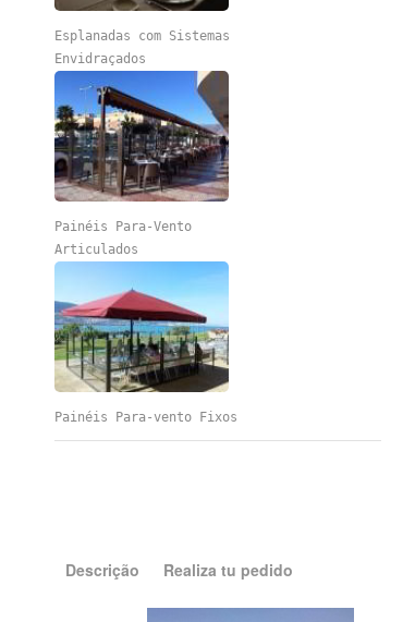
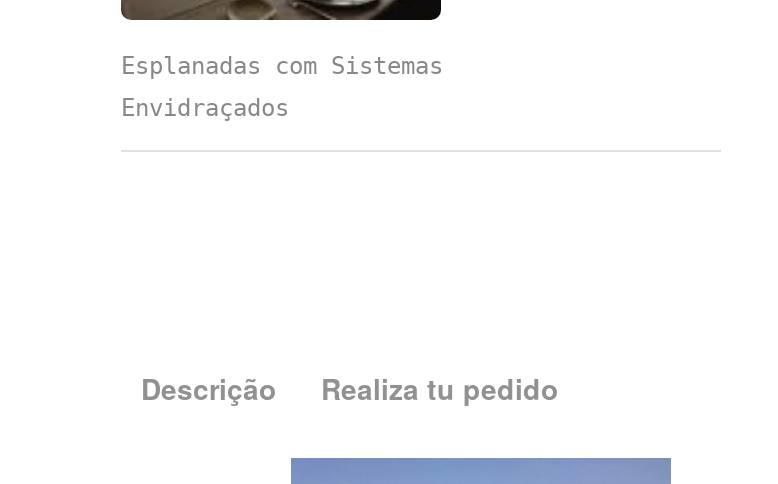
- [image]
- Painéis Para-Vento
- Articulados

- [image]
- Painéis Para-vento Fixos
